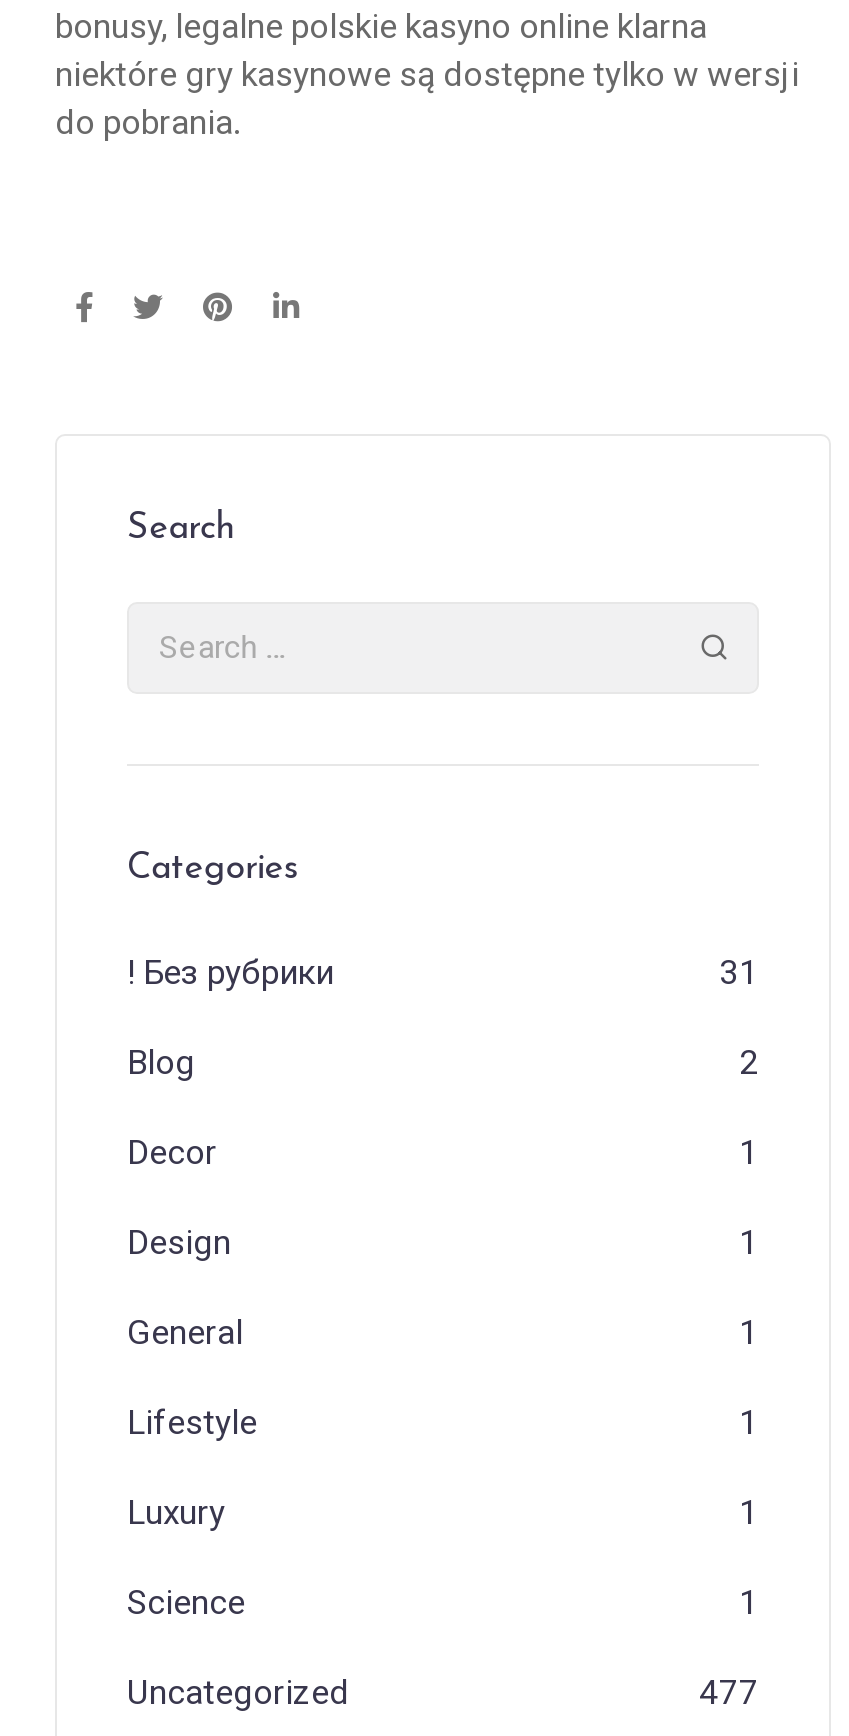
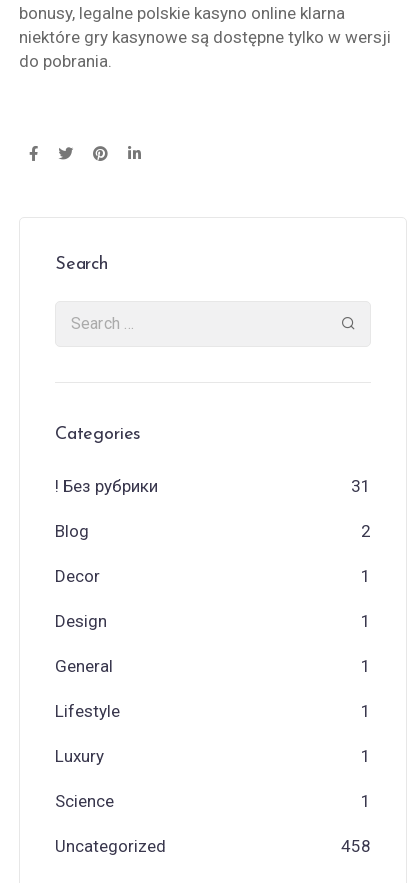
- 477
+ 458
